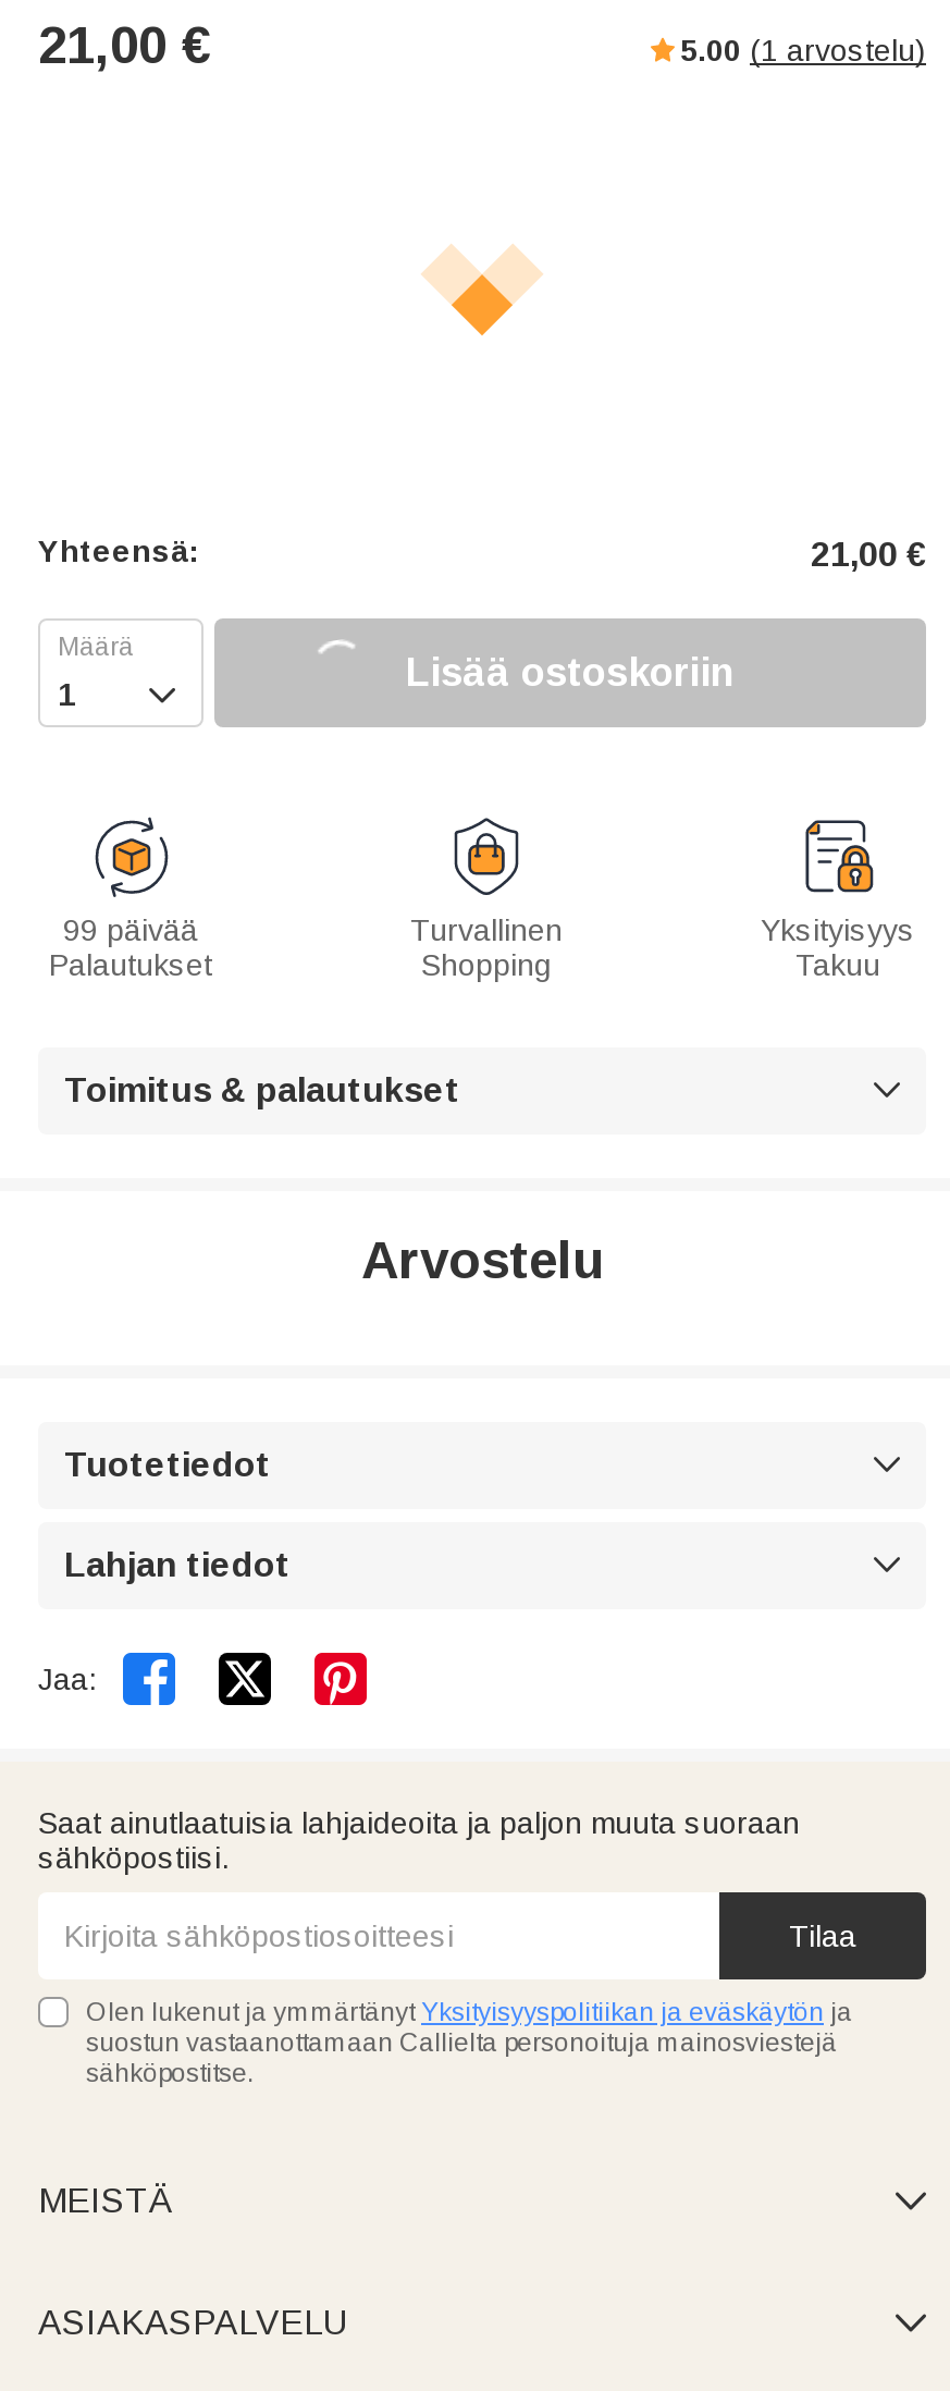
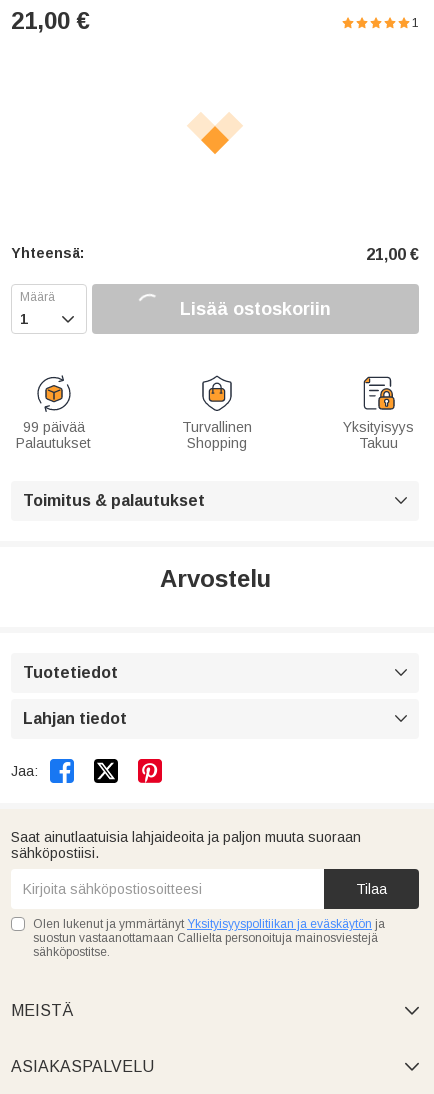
- 5.00 (1 arvostelu)
+ 1
